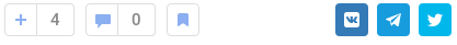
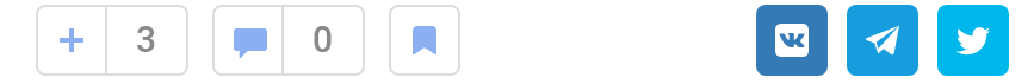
- 4
+ 3
